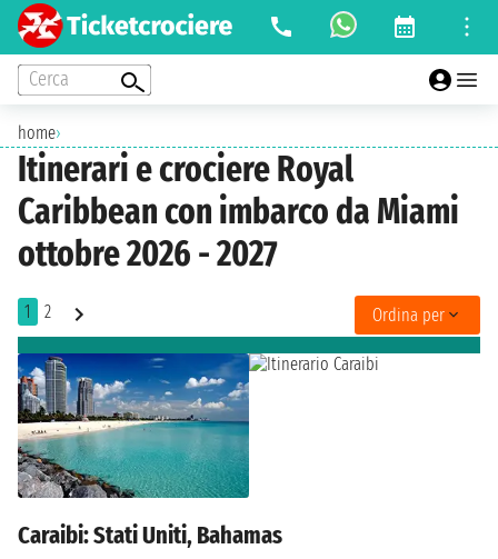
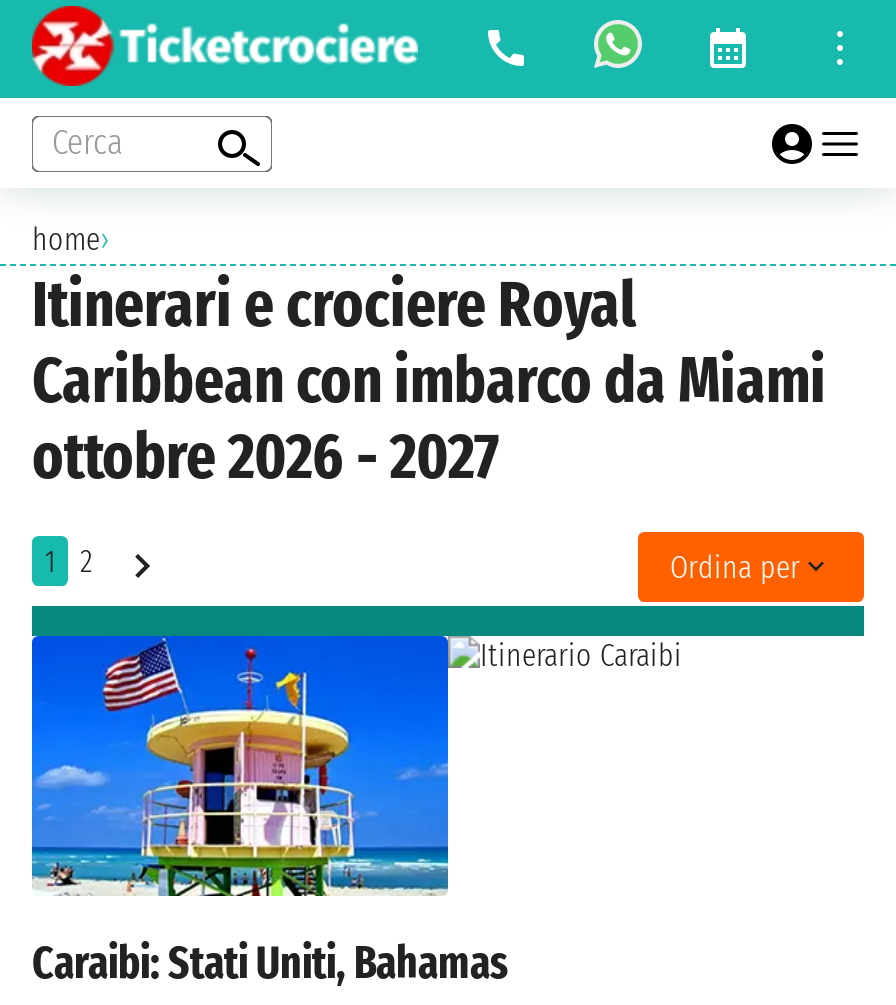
- [image]
+ [image]
